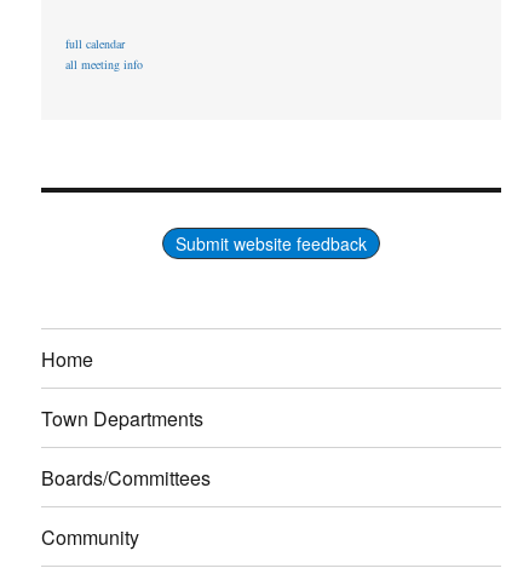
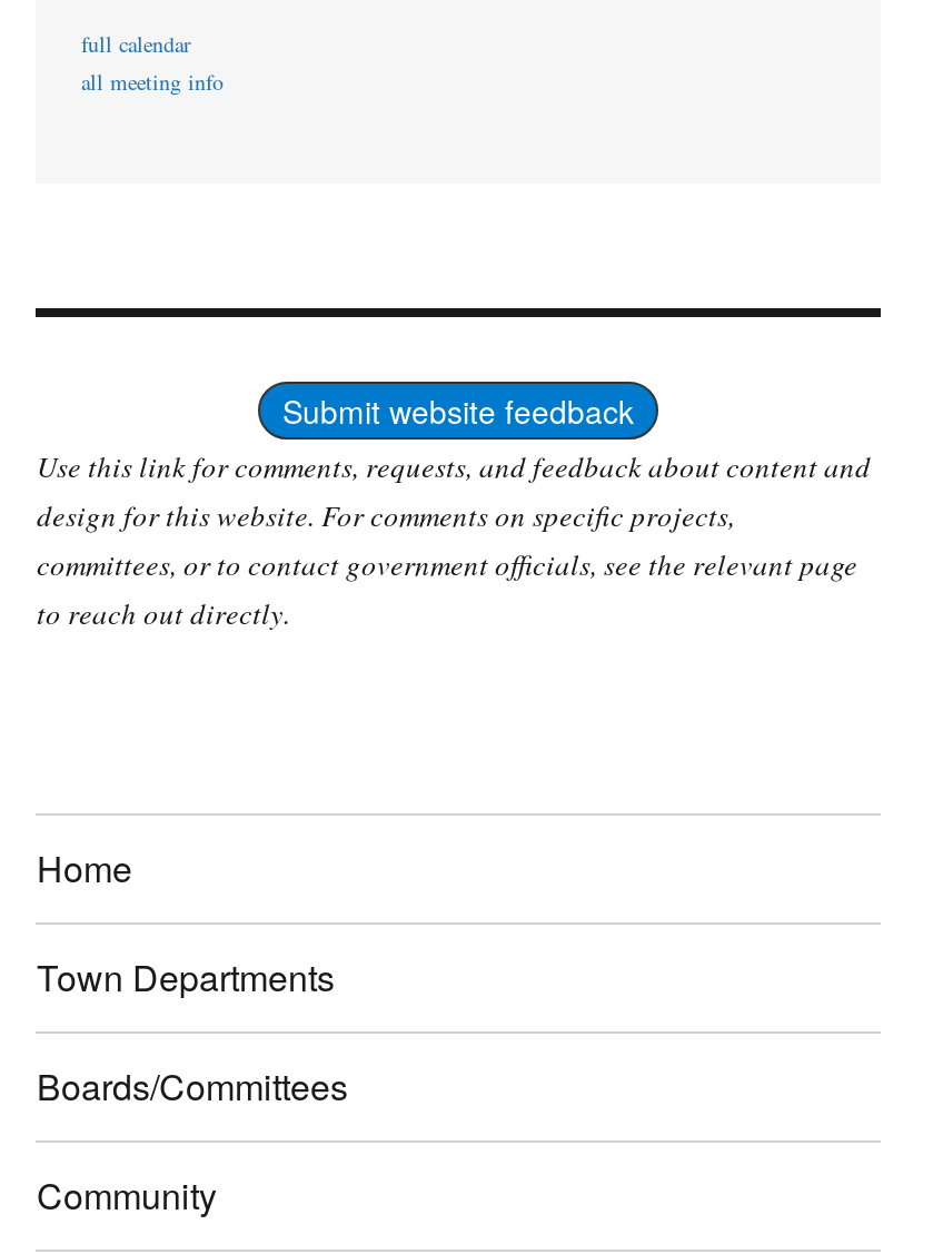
+ Use this link for comments, requests, and feedback about content and
+ design for this website. For comments on specific projects,
+ committees, or to contact government officials, see the relevant page
+ to reach out directly.
